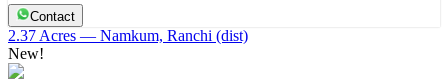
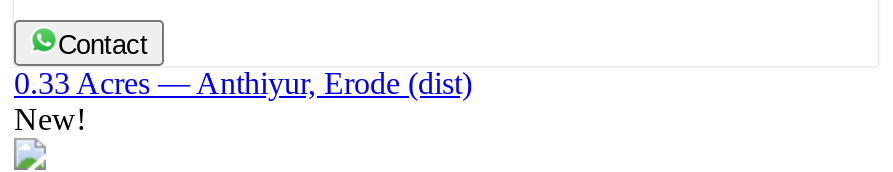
- 2.37 Acres— Namkum, Ranchi (dist)
+ 0.33 Acres— Anthiyur, Erode (dist)
